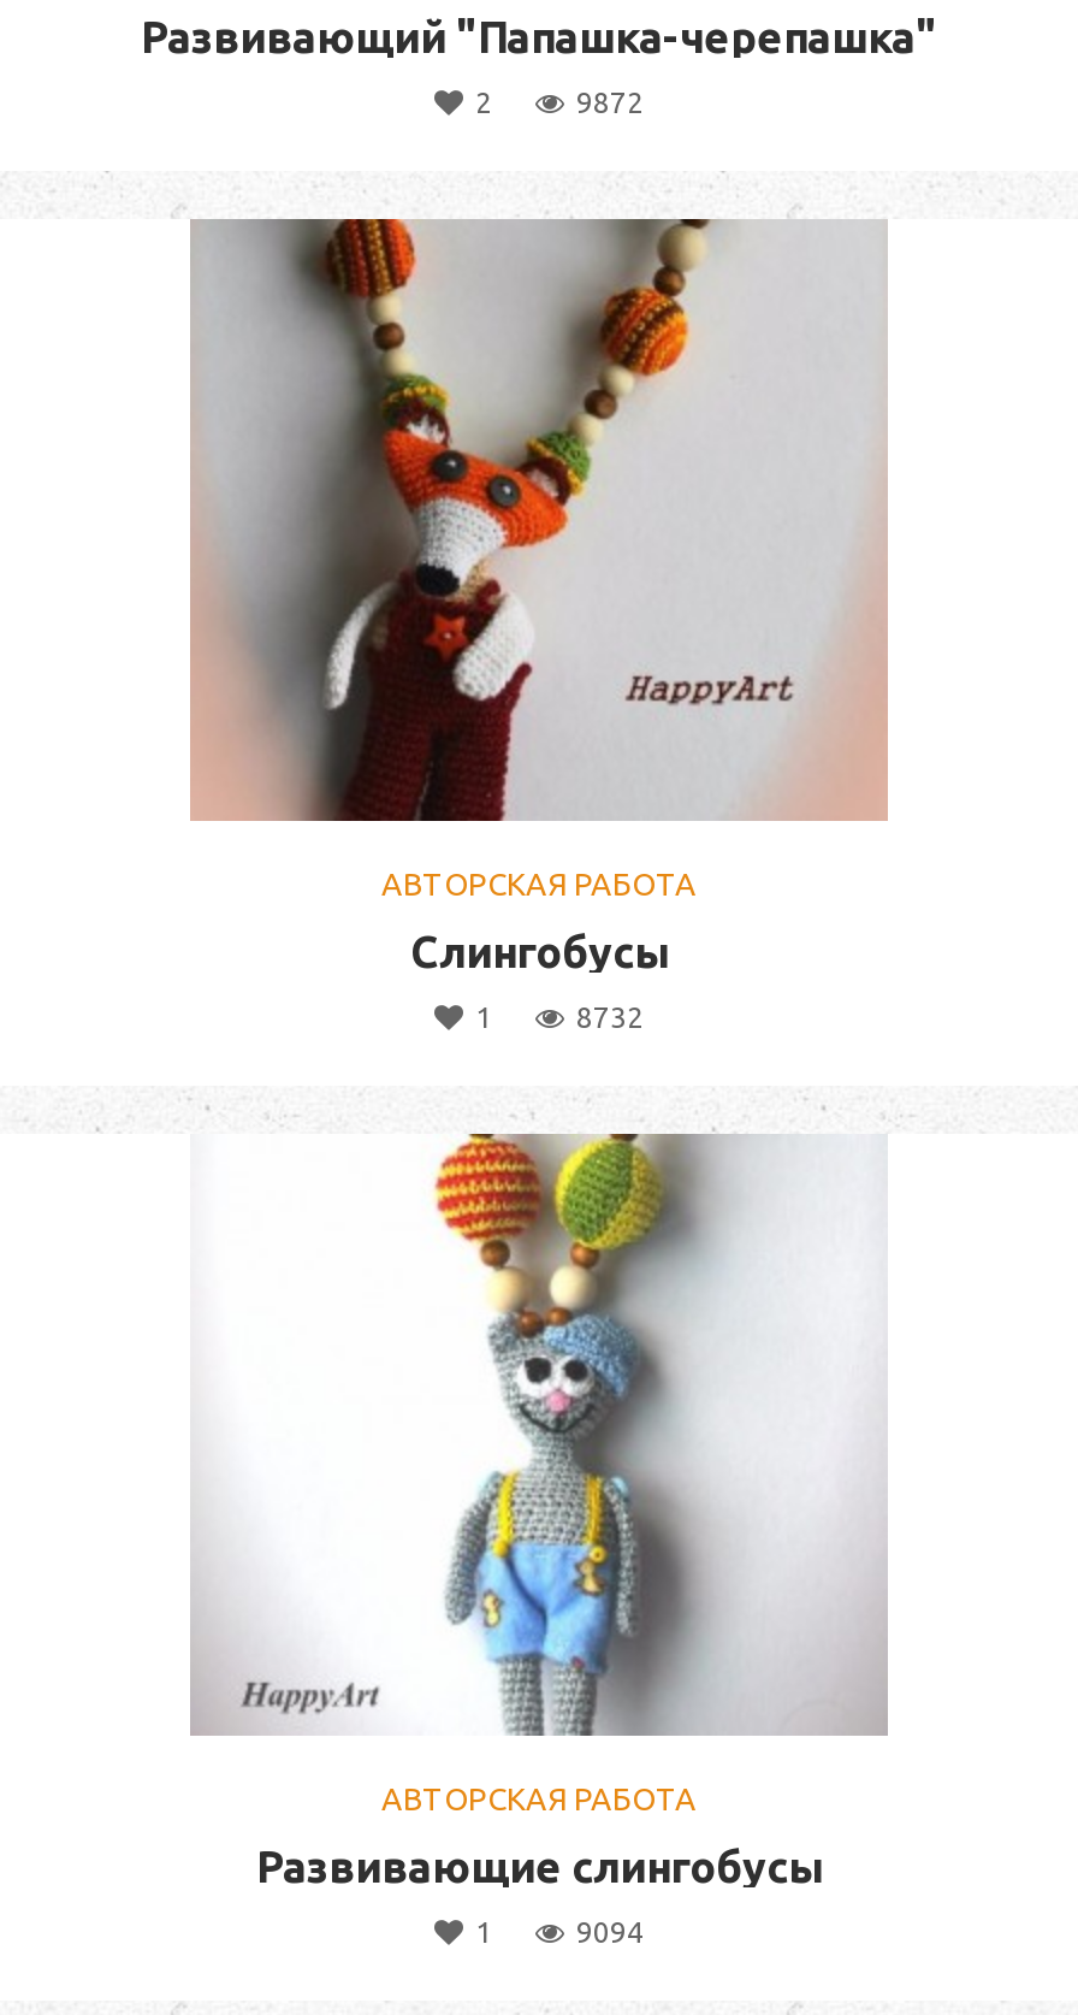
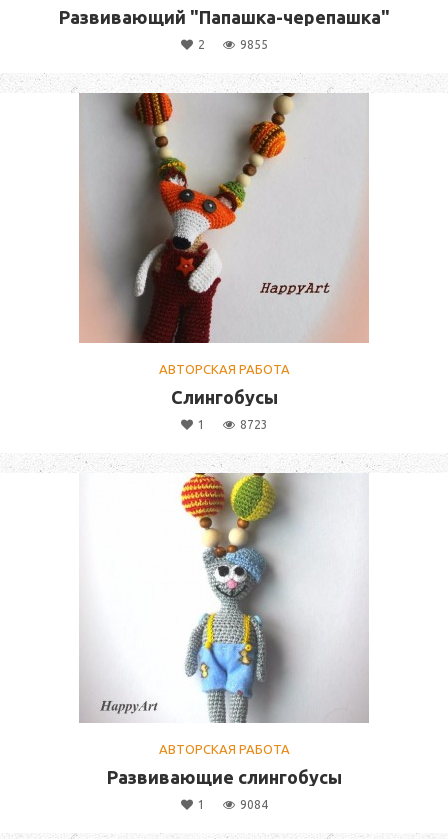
- 9872
+ 9855

- 8732
+ 8723

- 9094
+ 9084
